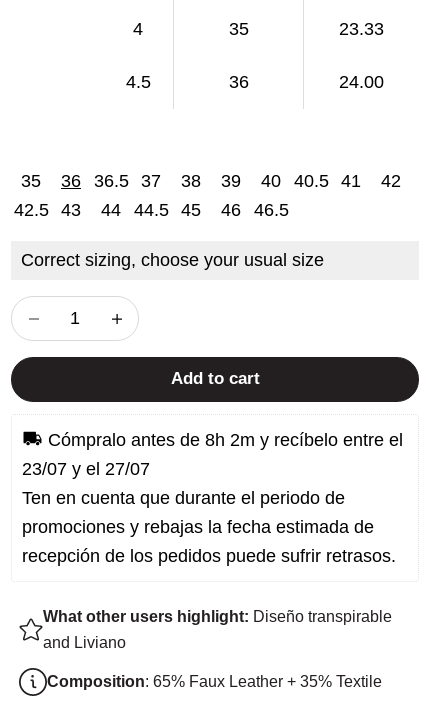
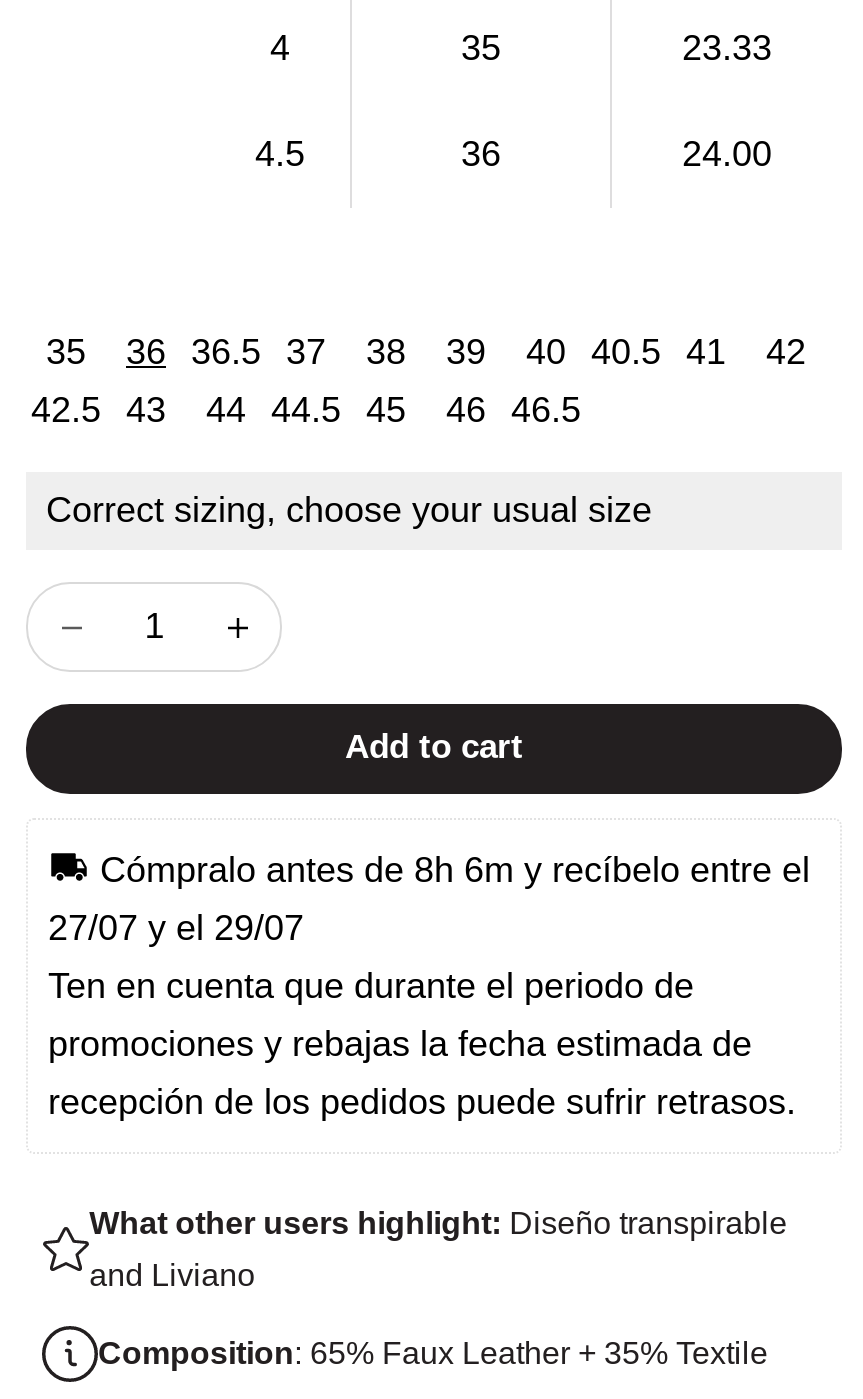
- Cómpralo antes de 8h 2m y recíbelo entre el
+ Cómpralo antes de 8h 6m y recíbelo entre el

- 23/07 y el 27/07
+ 27/07 y el 29/07
